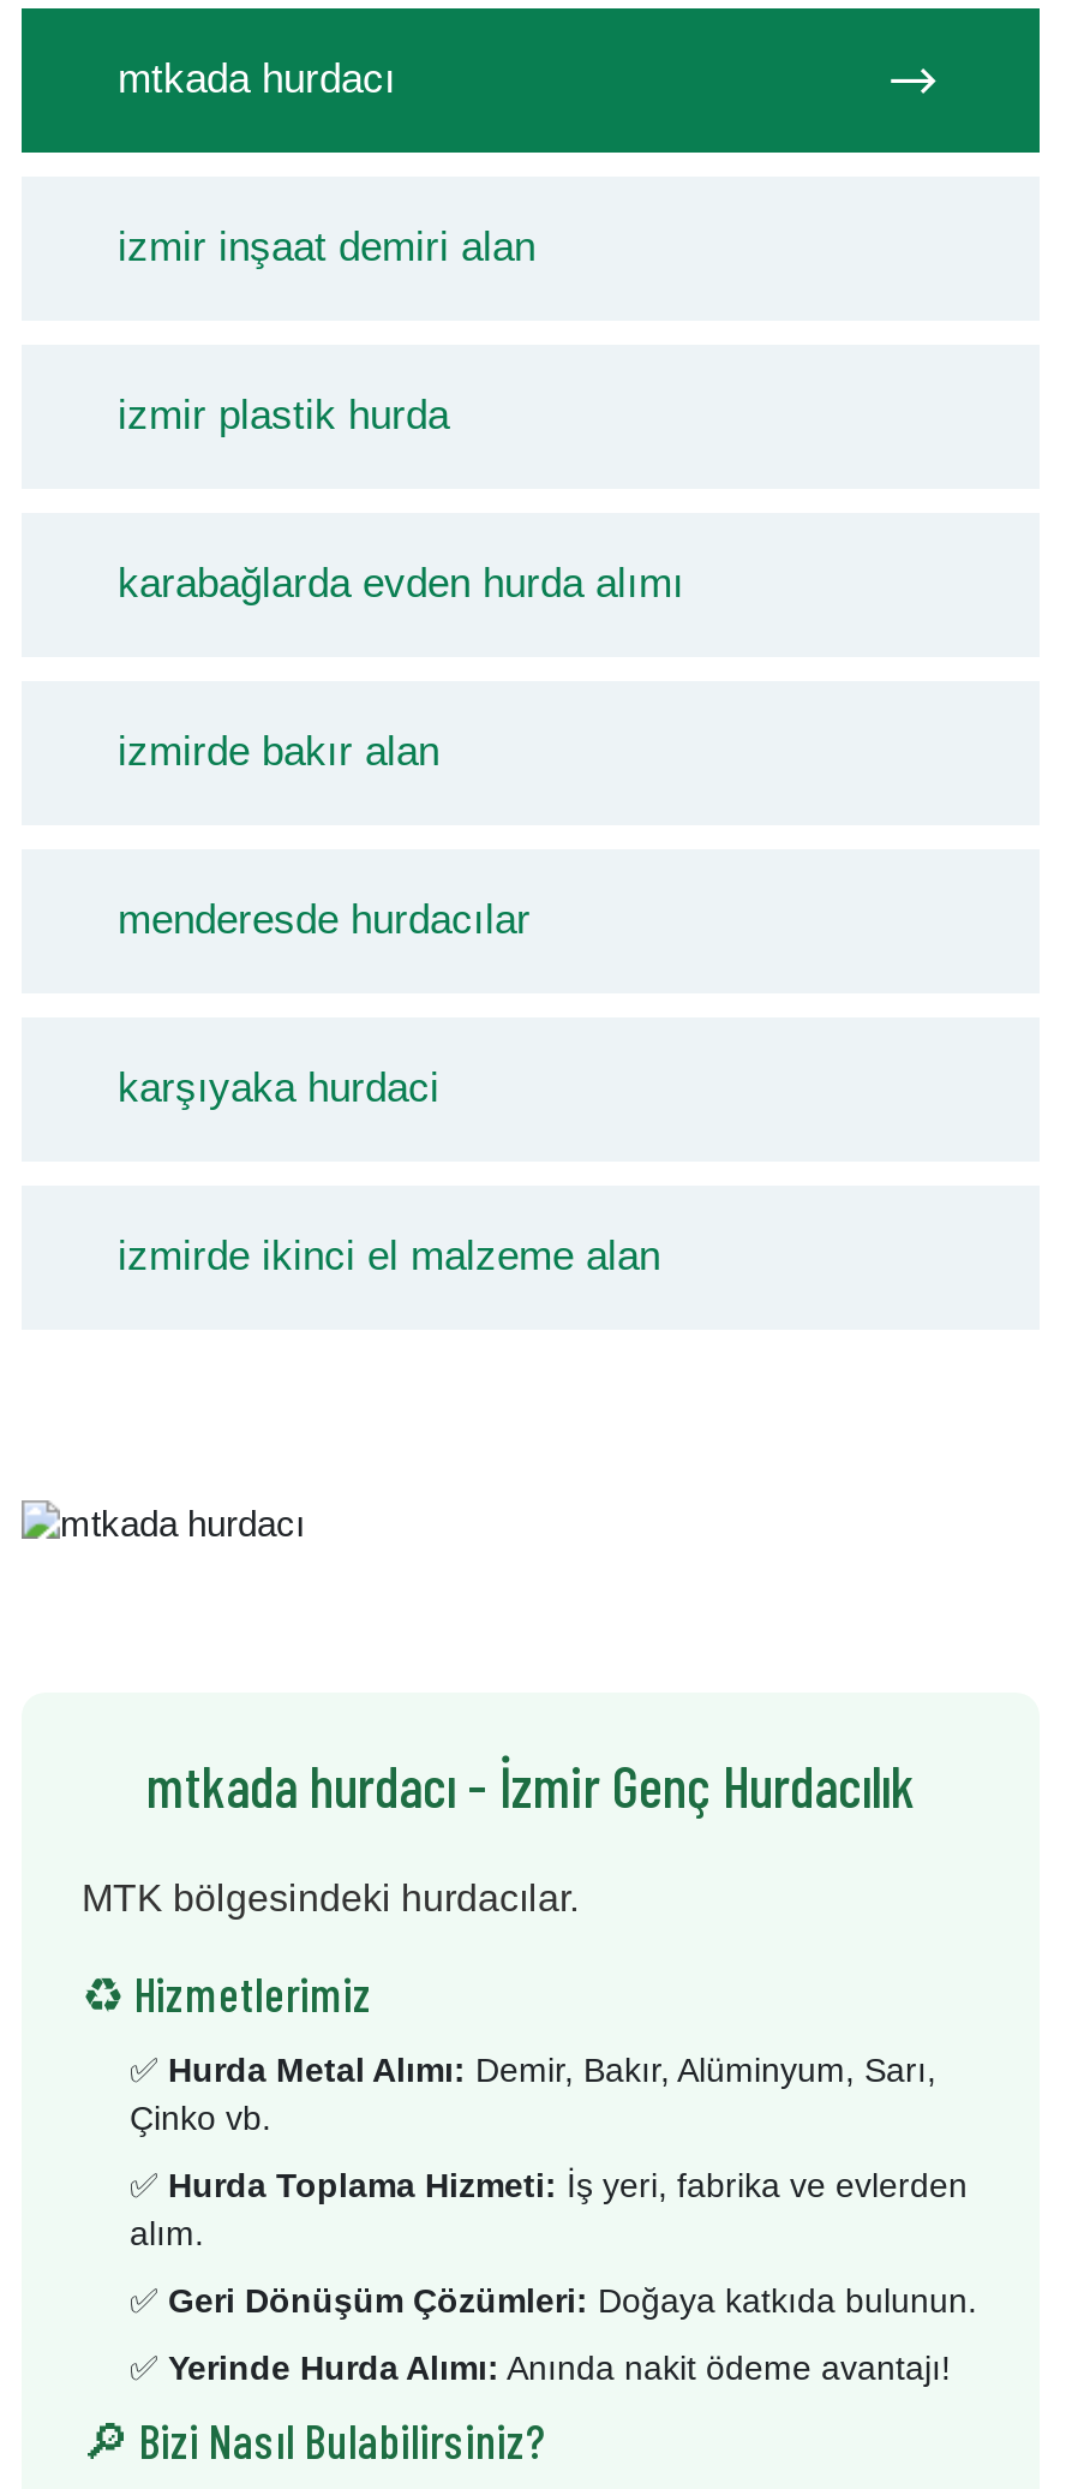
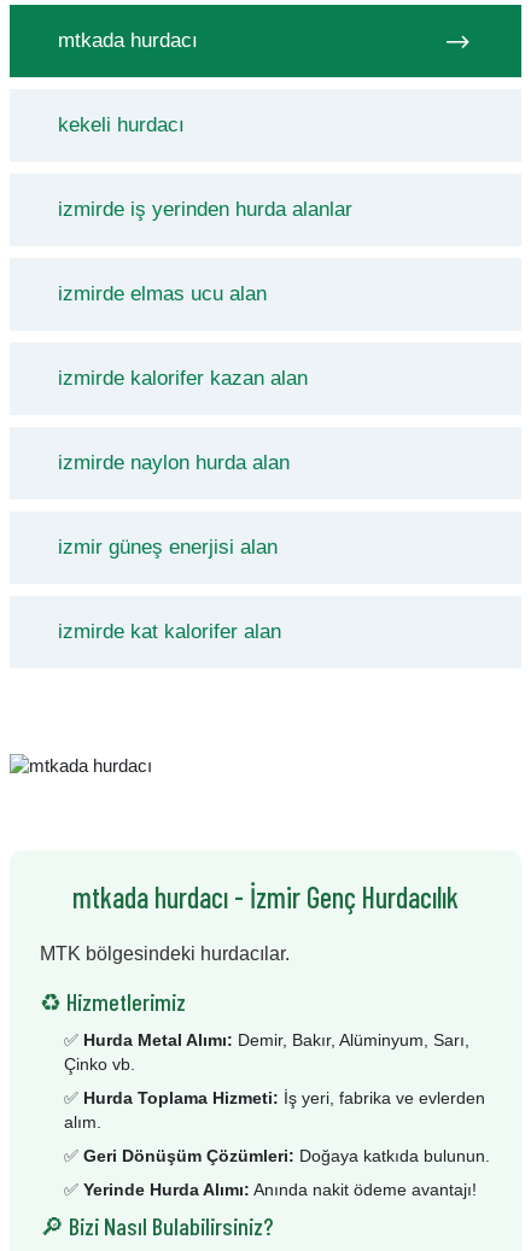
- izmir inşaat demiri alan
+ kekeli hurdacı

- izmir plastik hurda
+ izmirde iş yerinden hurda alanlar

- karabağlarda evden hurda alımı
+ izmirde elmas ucu alan

- izmirde bakır alan
+ izmirde kalorifer kazan alan

- menderesde hurdacılar
+ izmirde naylon hurda alan

- karşıyaka hurdaci
+ izmir güneş enerjisi alan

- izmirde ikinci el malzeme alan
+ izmirde kat kalorifer alan
